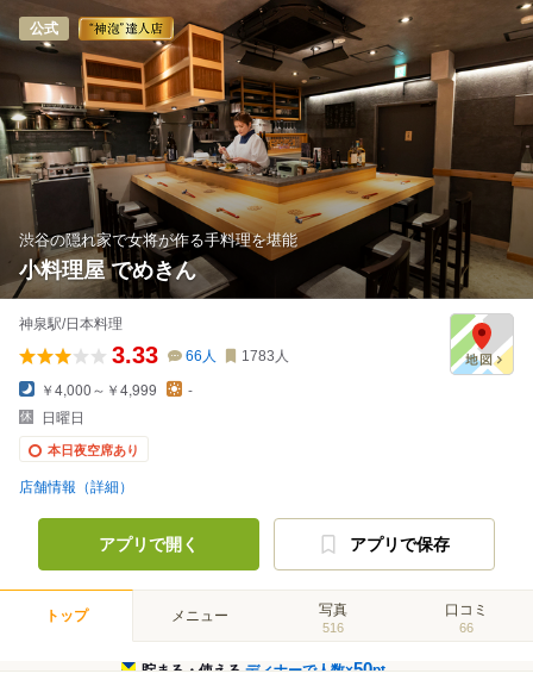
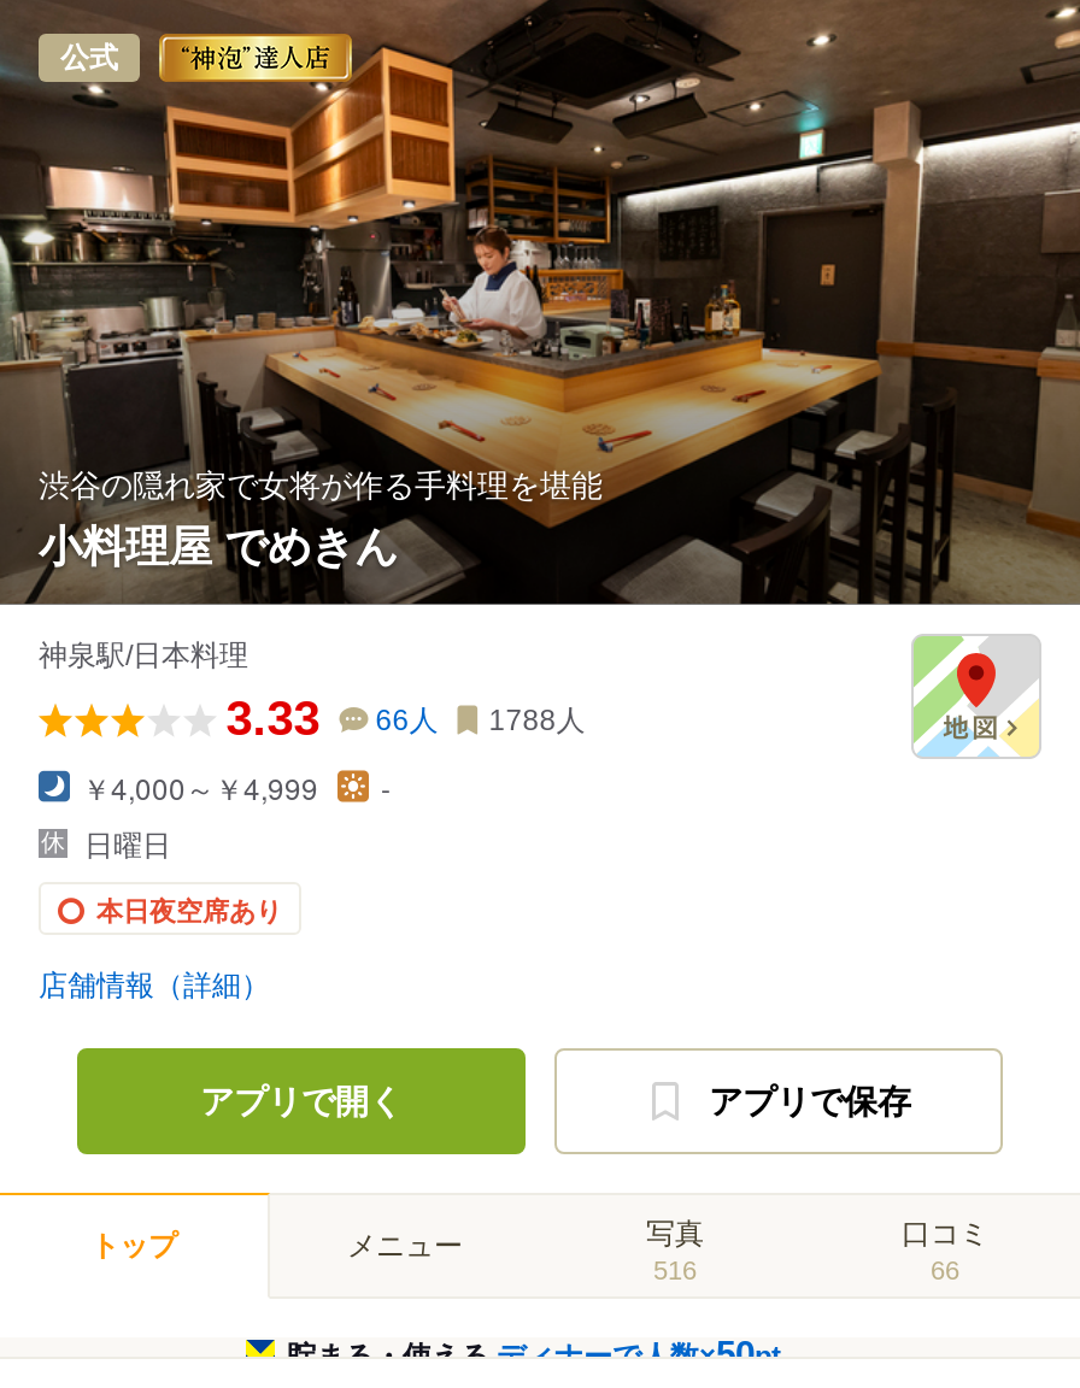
- 3.33 66人 1783人
+ 3.33 66人 1788人
